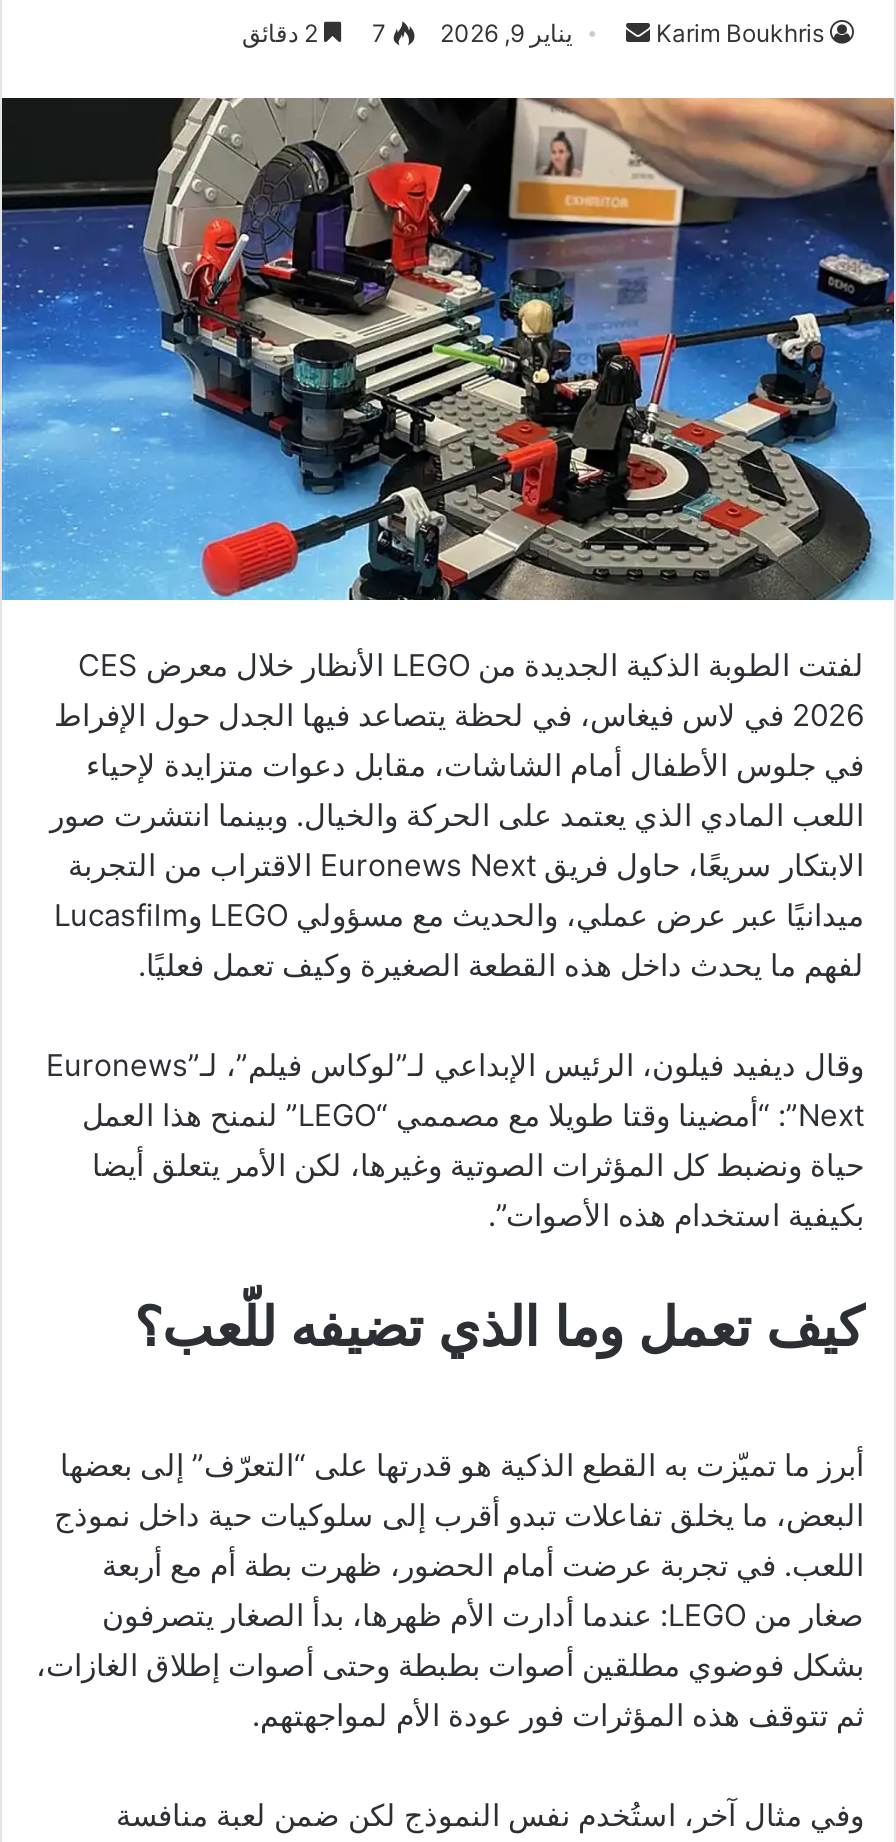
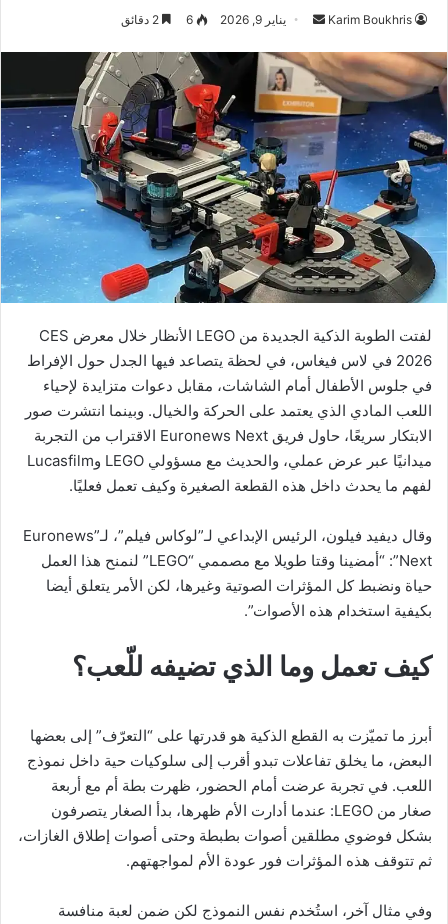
- 7
+ 6
